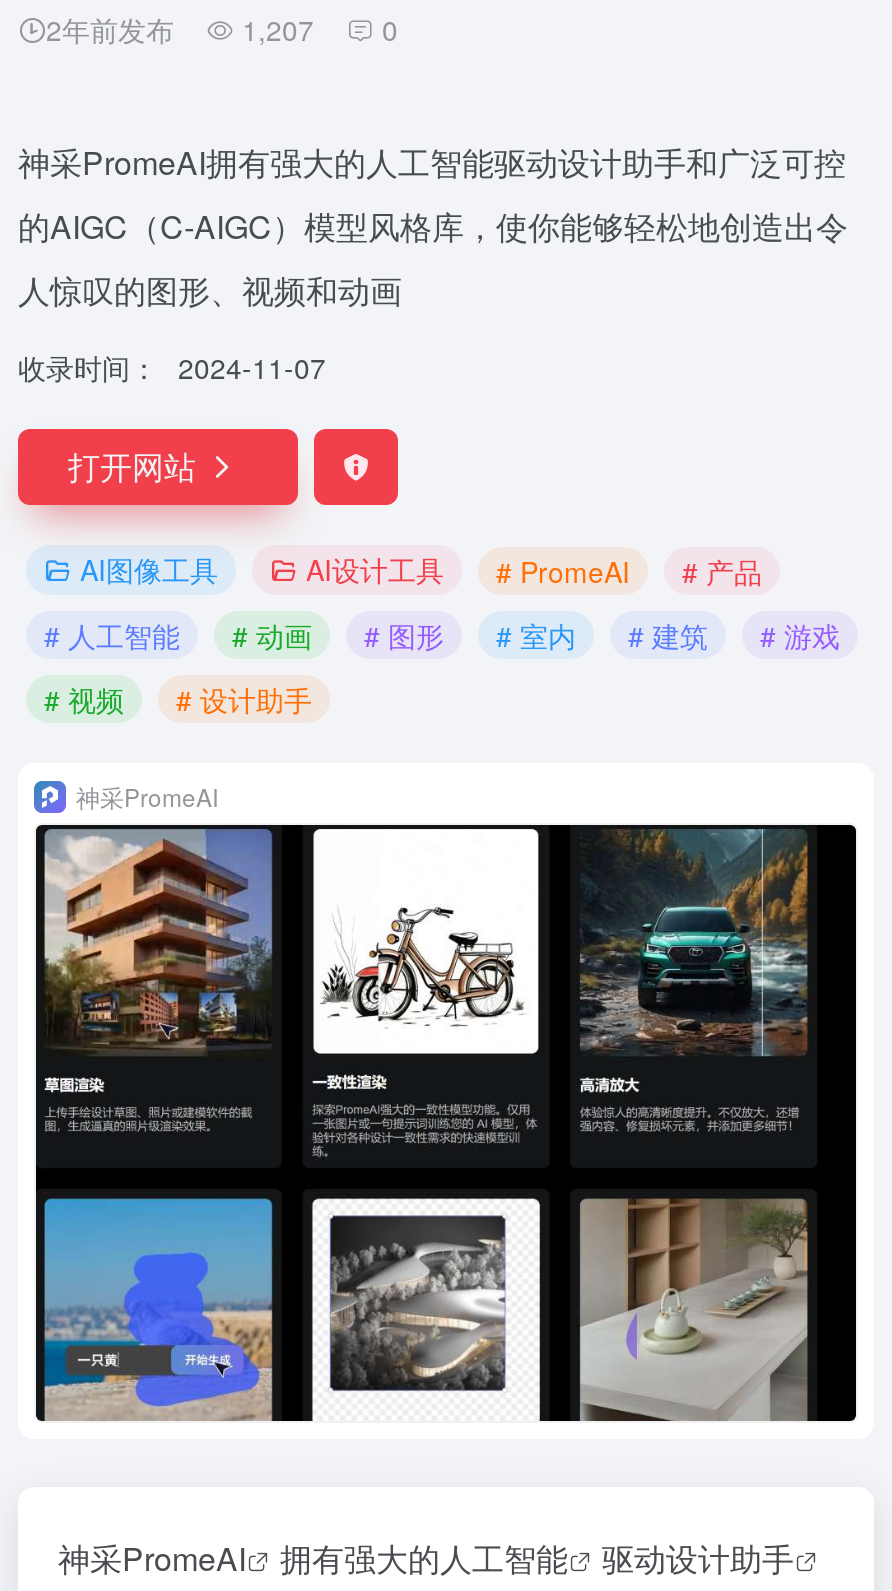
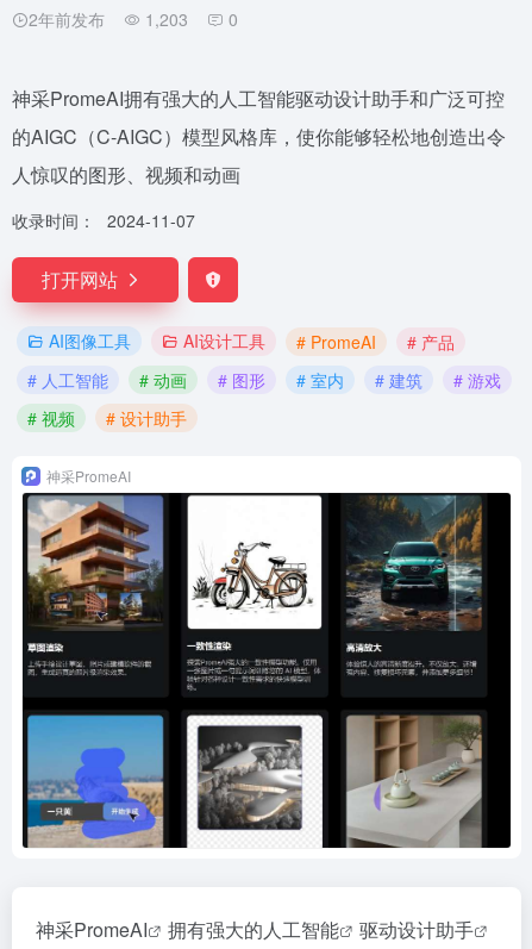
- 2年前发布 1,207 0
+ 2年前发布 1,203 0
